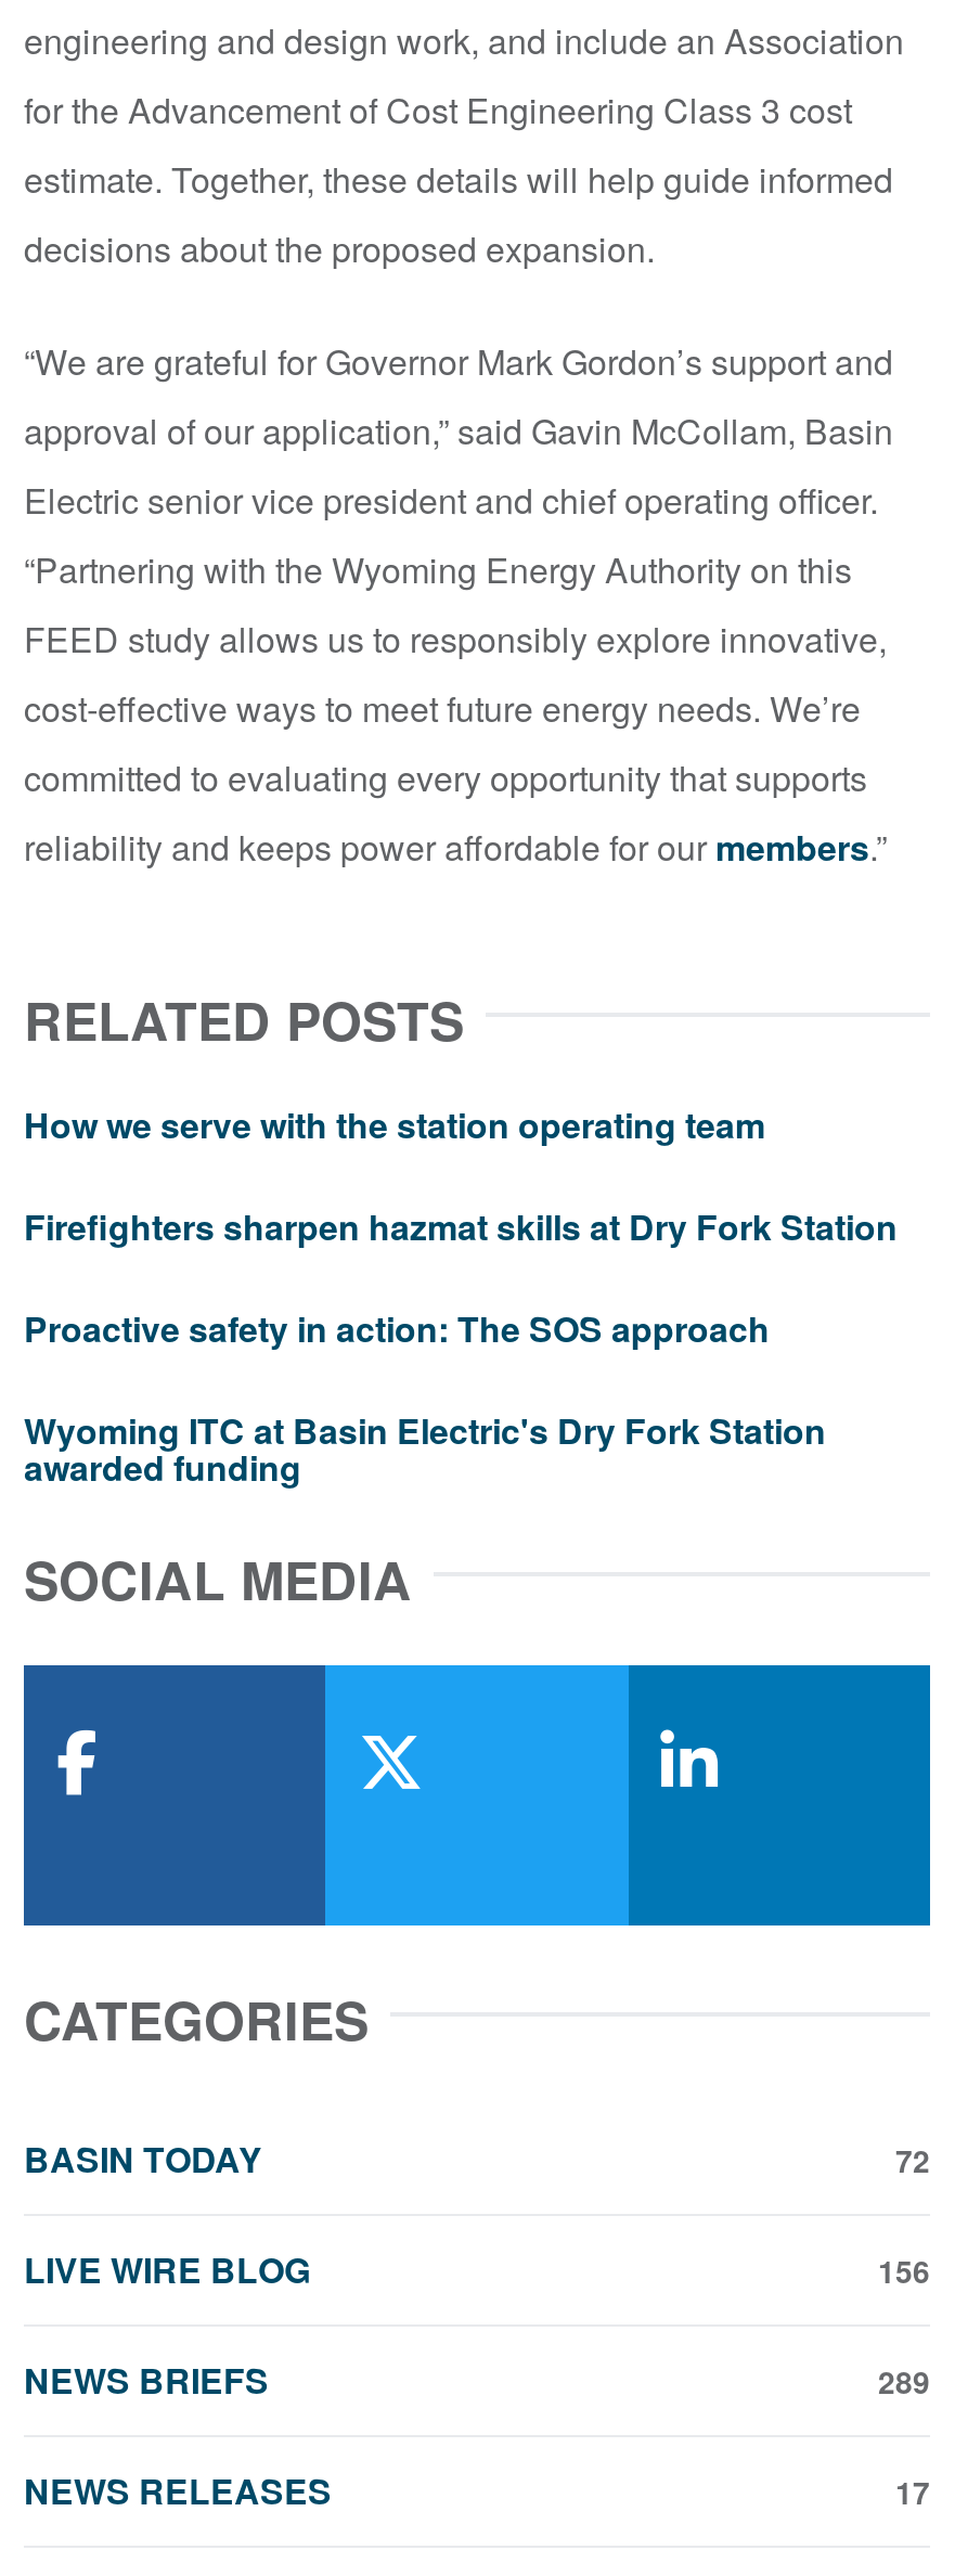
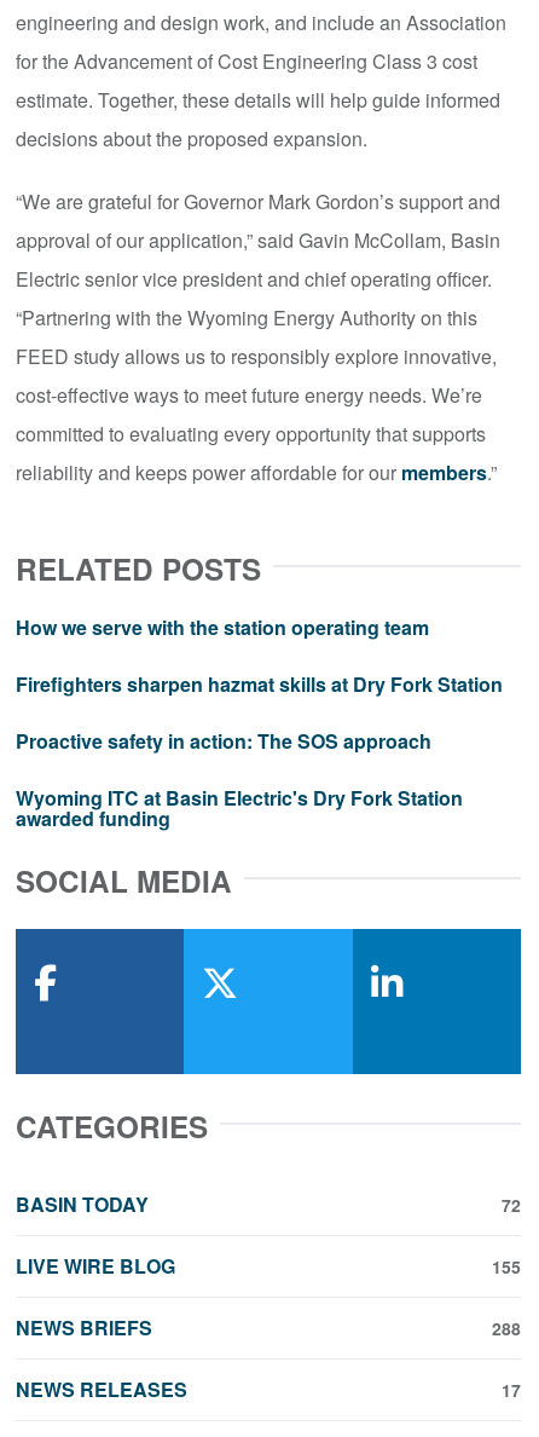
- 156
+ 155

- 289
+ 288
